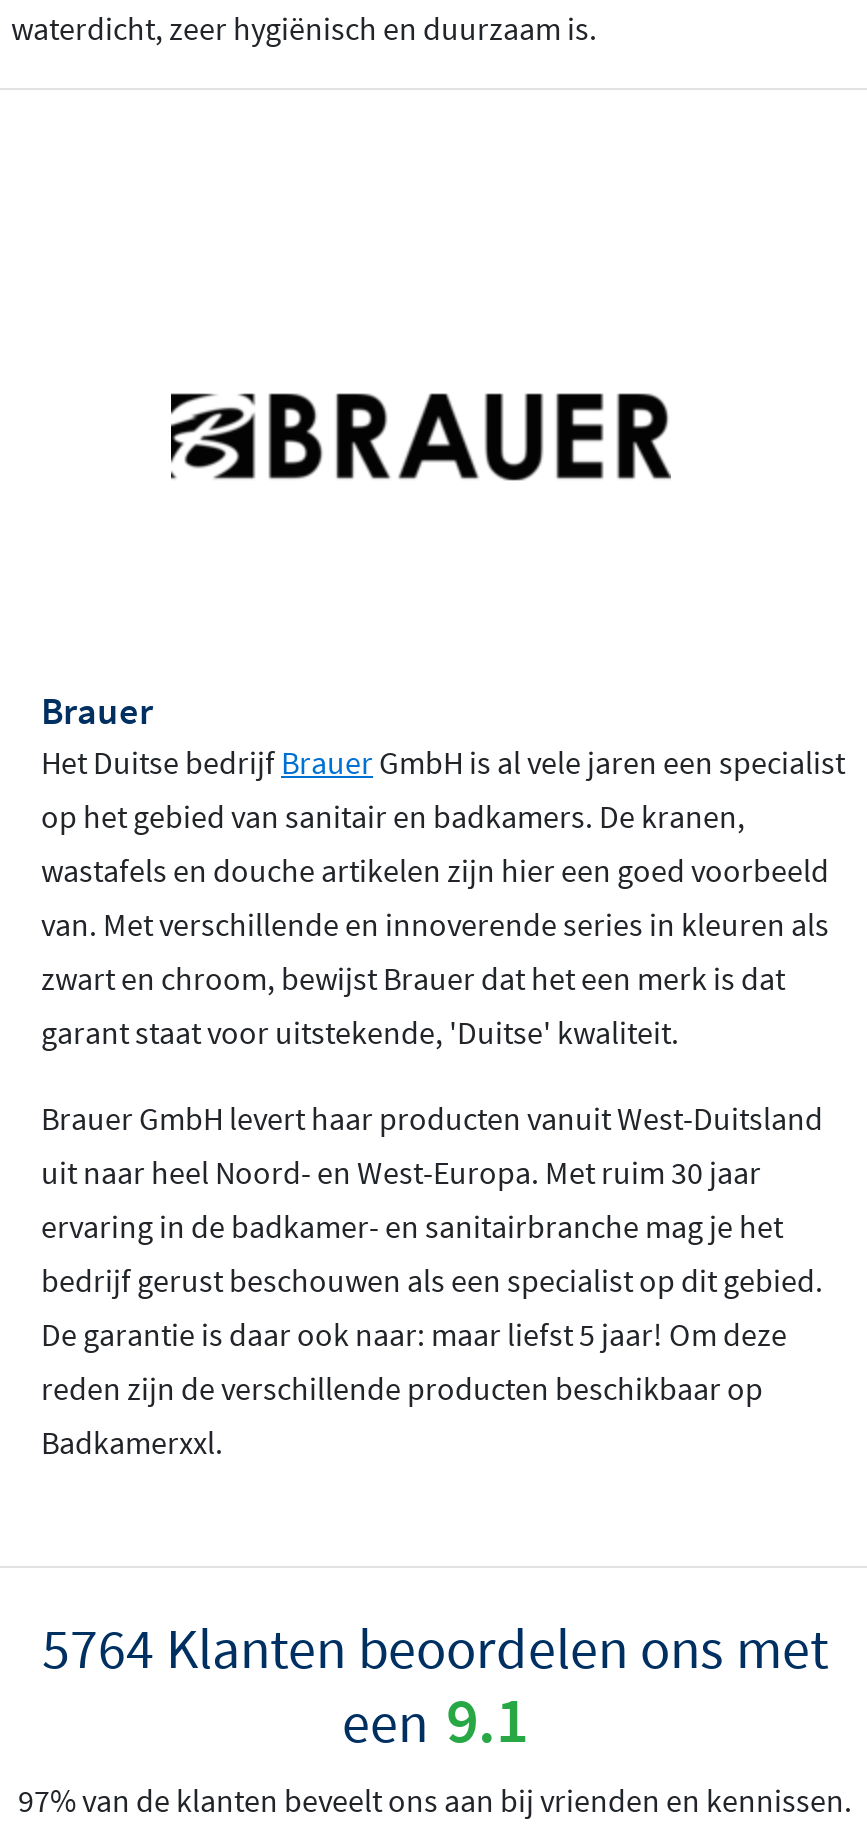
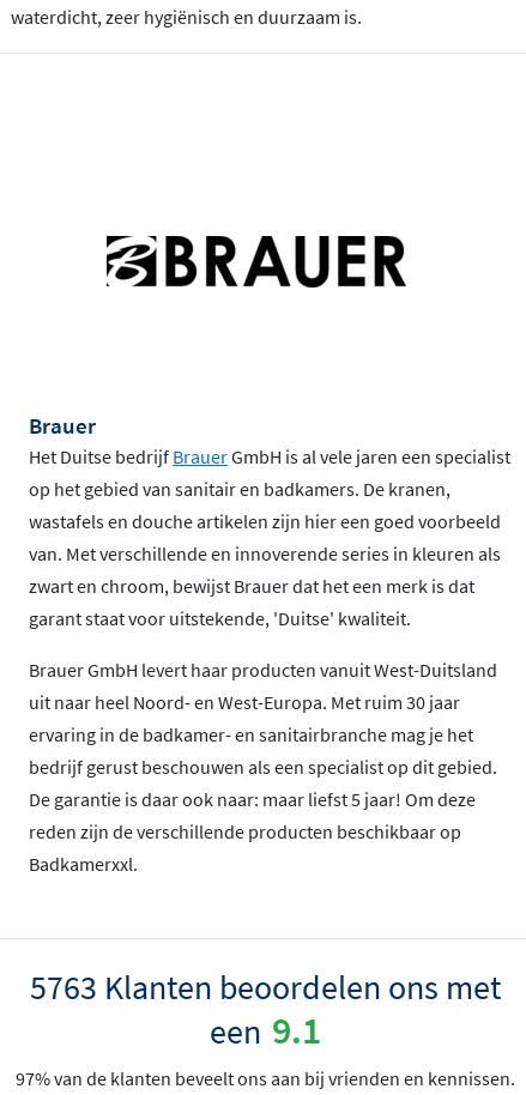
- 5764 Klanten beoordelen ons met
+ 5763 Klanten beoordelen ons met
